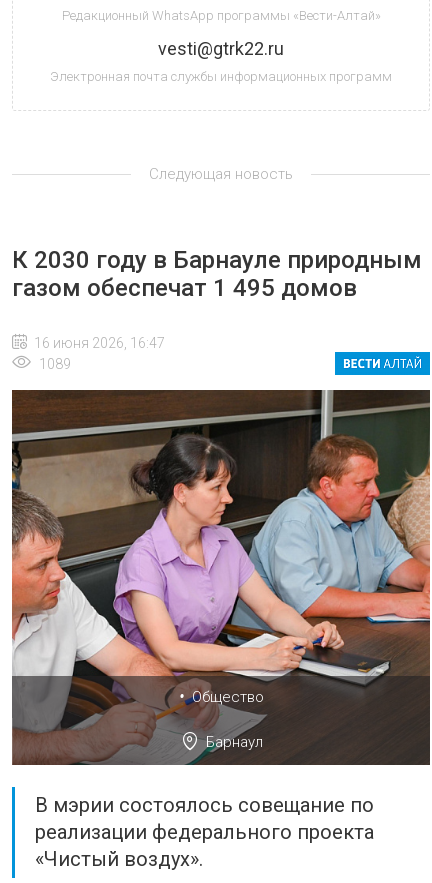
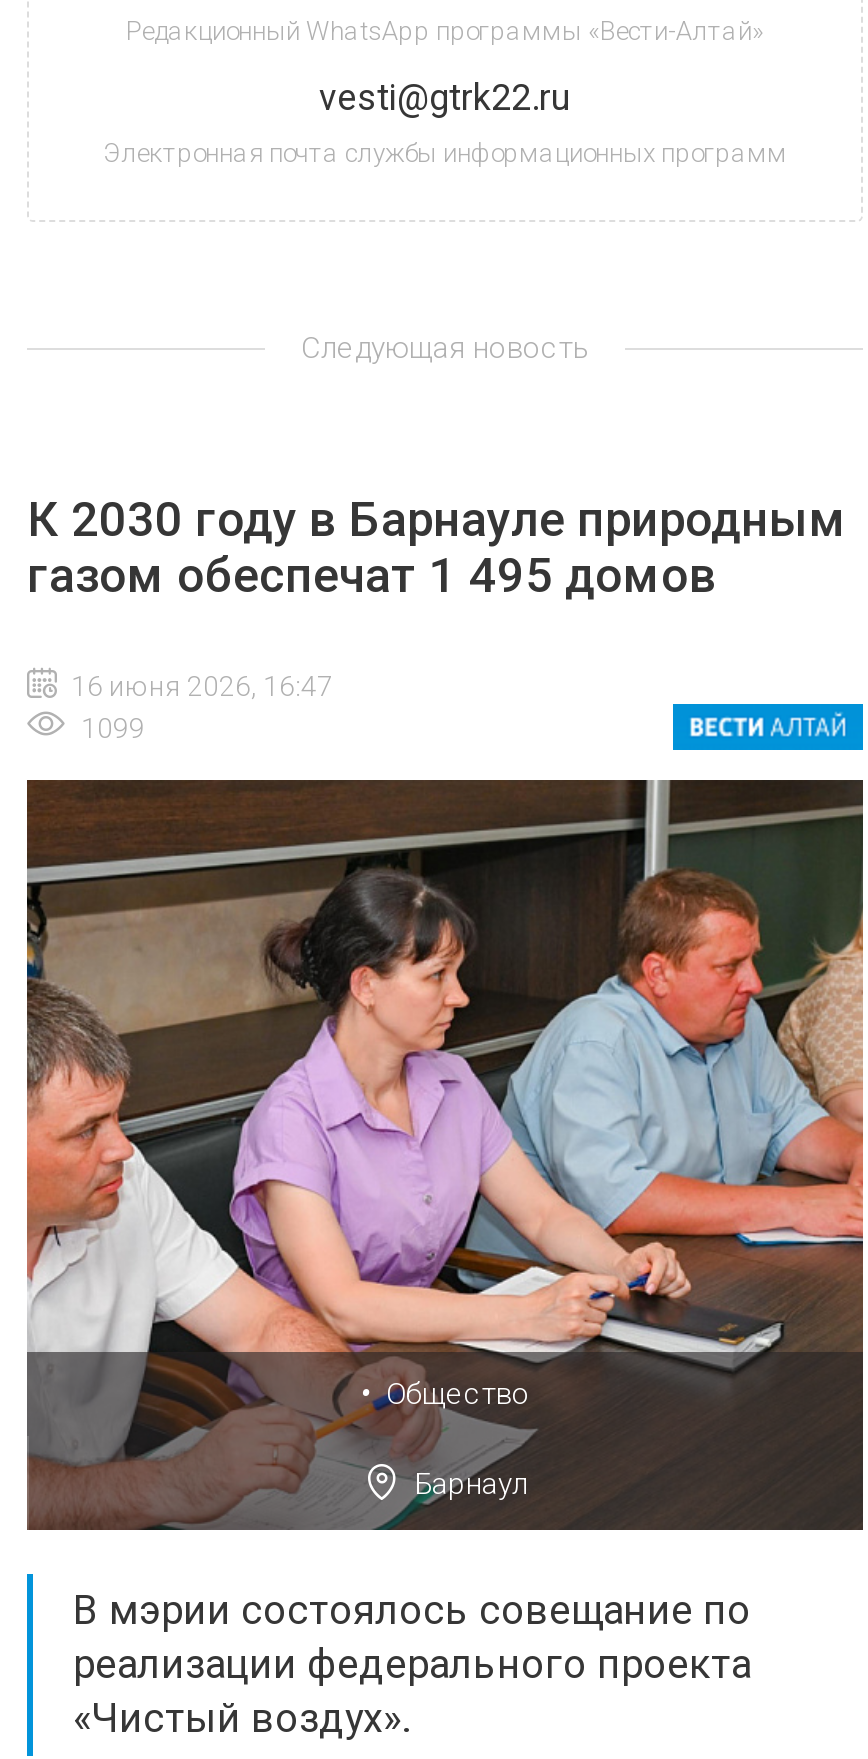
- 1089
+ 1099
